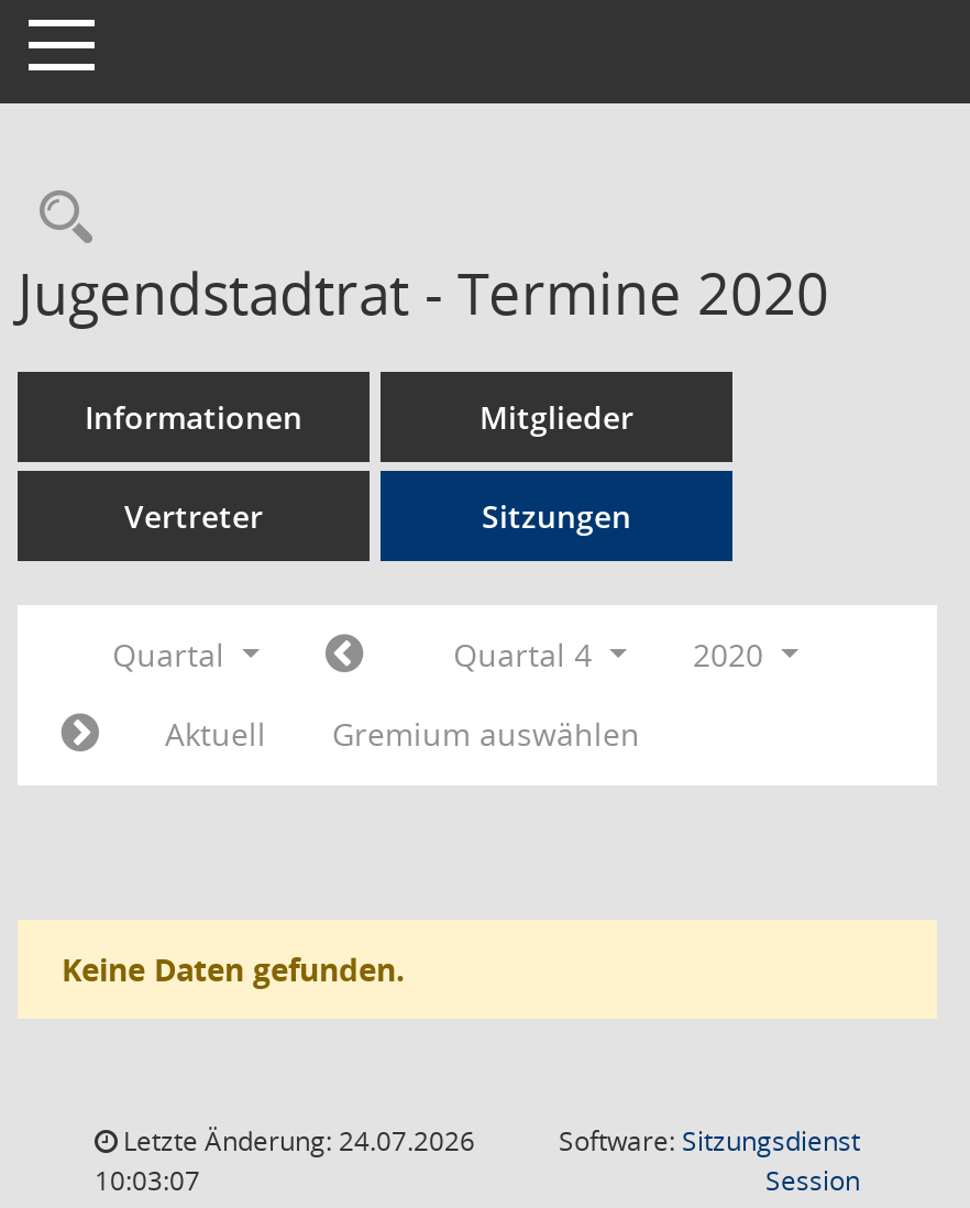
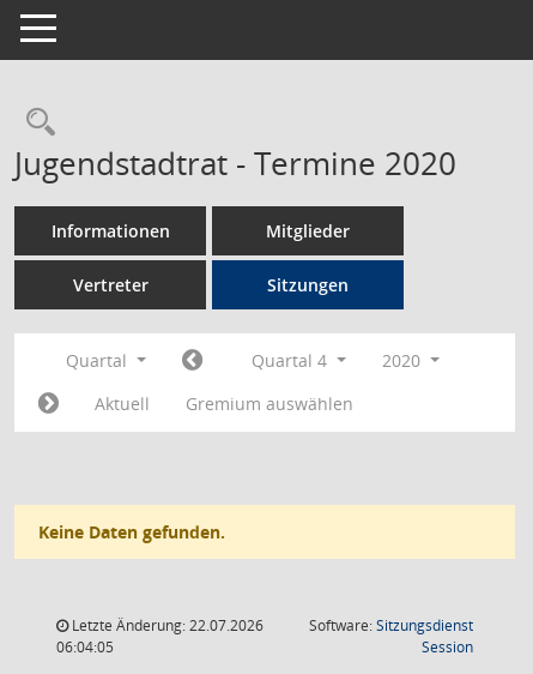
- Letzte Änderung: 24.07.2026
+ Letzte Änderung: 22.07.2026

- 10:03:07
+ 06:04:05
